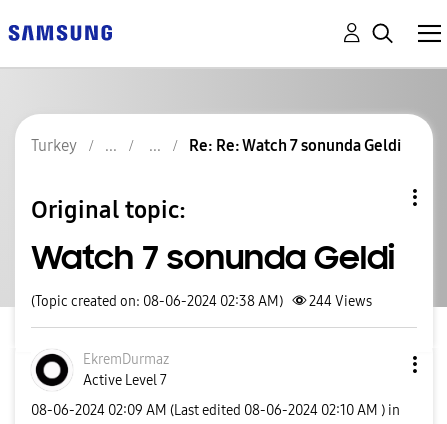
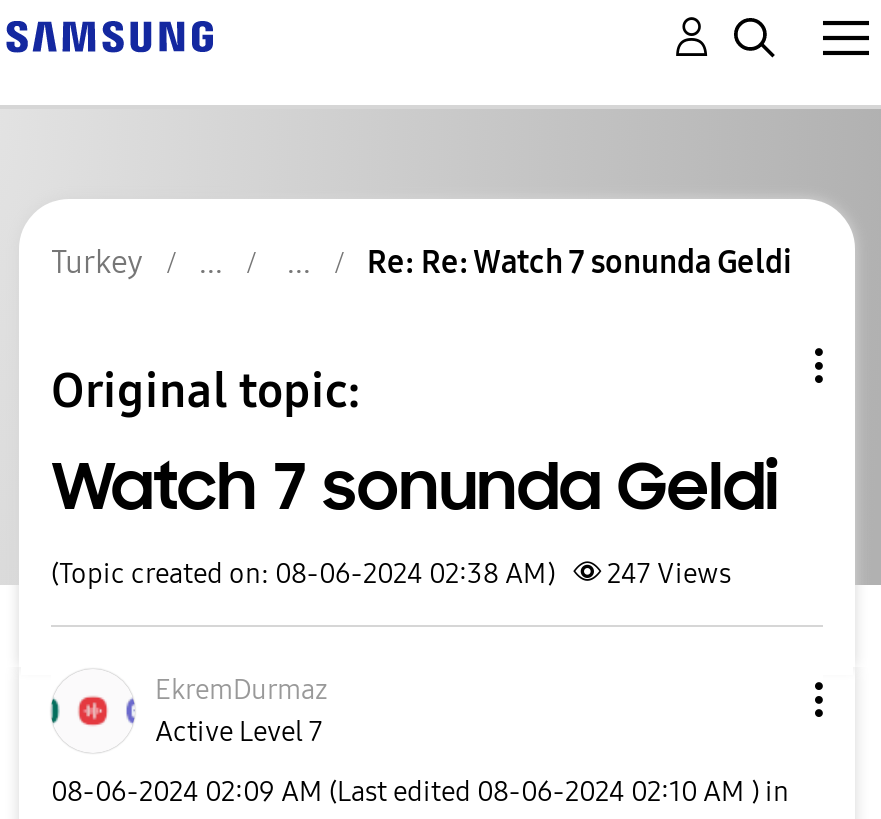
- (Topic created on: 08-06-2024 02:38 AM) 244 Views
+ (Topic created on: 08-06-2024 02:38 AM) 247 Views

- [image]
+ [image]
